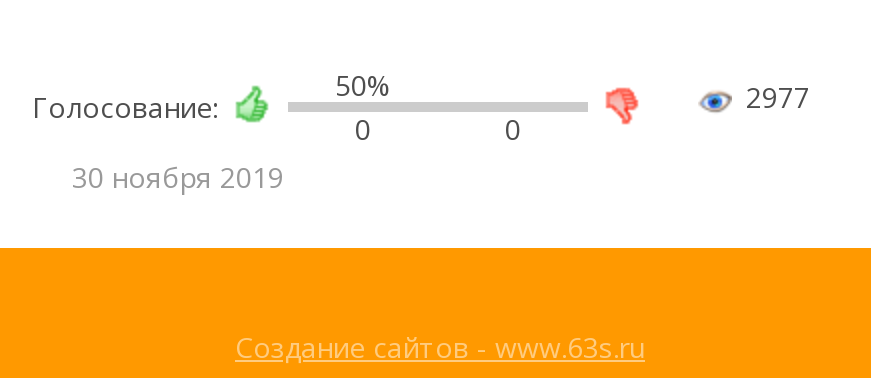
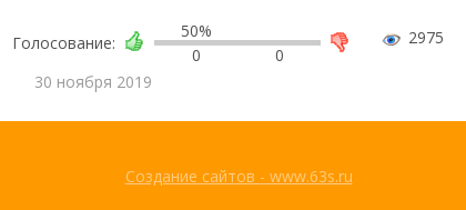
- 2977
+ 2975
